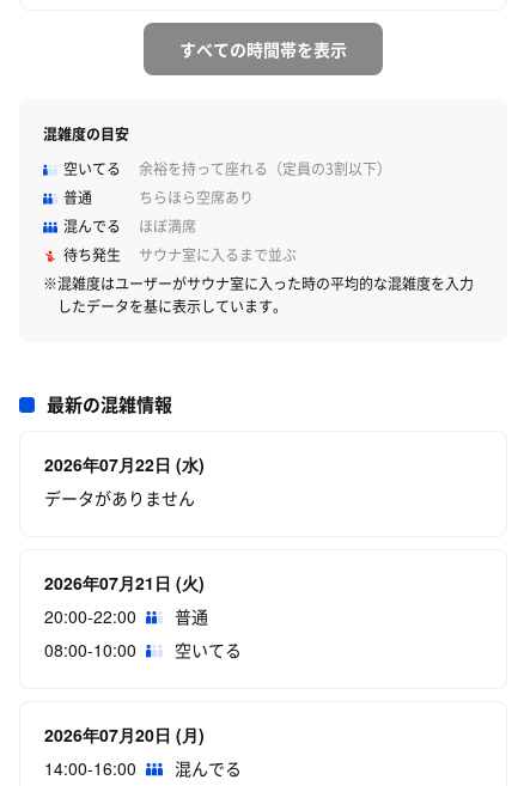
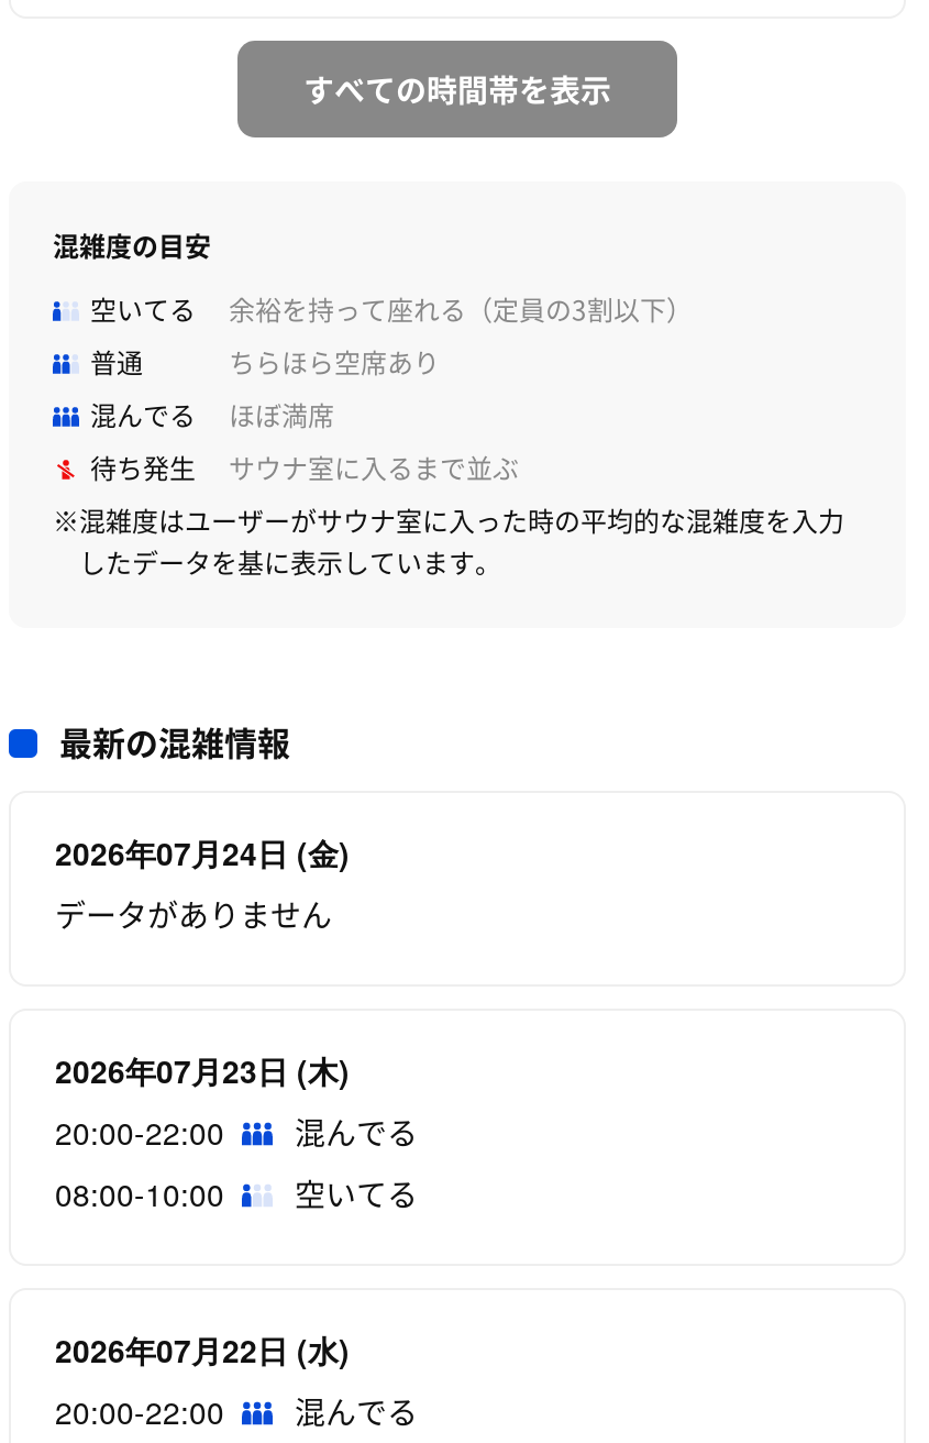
- 2026年07月22日 (水)
+ 2026年07月24日 (金)

- 2026年07月21日 (火)
+ 2026年07月23日 (木)

- 普通
+ 混んでる

- 2026年07月20日 (月)
+ 2026年07月22日 (水)

- 14:00-16:00 混んでる
+ 20:00-22:00 混んでる
